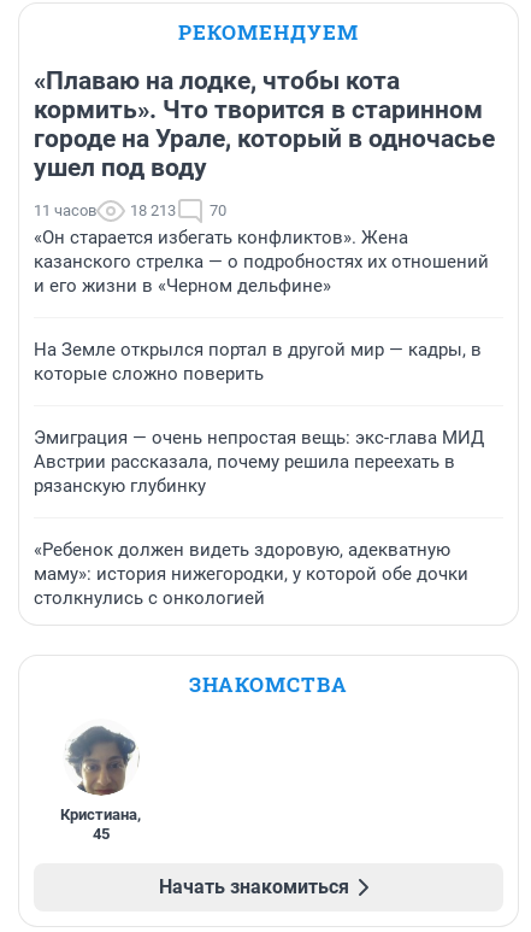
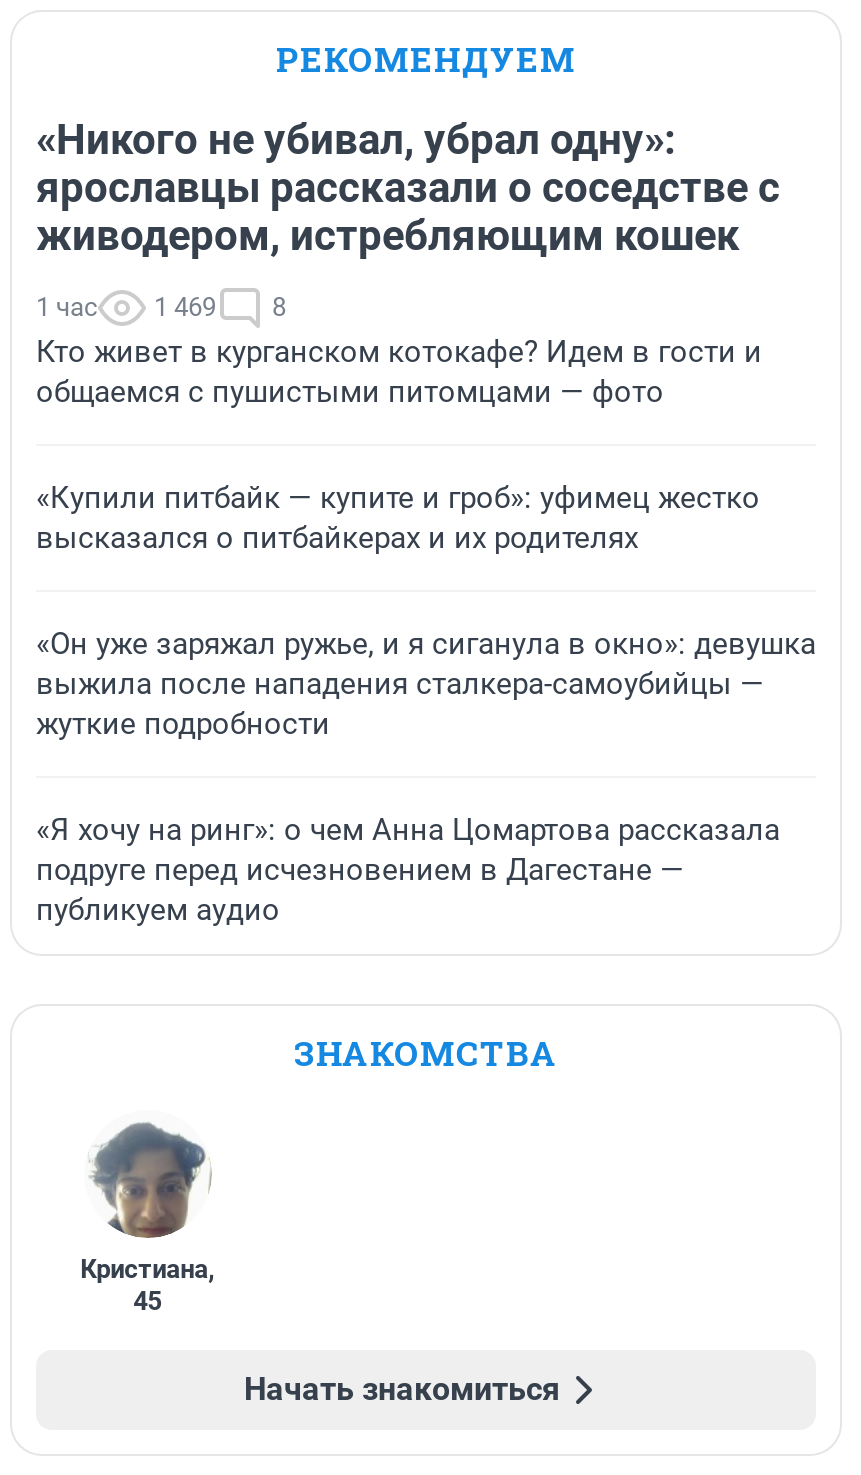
- «Плаваю на лодке, чтобы кота
- кормить». Что творится в старинном
- городе на Урале, который в одночасье
- ушел под воду
+ «Никого не убивал, убрал одну»:
+ ярославцы рассказали о соседстве с
+ живодером, истребляющим кошек

- 11 часов
- 18 213
- 70
- «Он старается избегать конфликтов». Жена
- казанского стрелка — о подробностях их отношений
- и его жизни в «Черном дельфине»
+ 1 час
+ 1 469
+ 8
+ Кто живет в курганском котокафе? Идем в гости и
+ общаемся с пушистыми питомцами — фото

- На Земле открылся портал в другой мир — кадры, в
- которые сложно поверить
+ «Купили питбайк — купите и гроб»: уфимец жестко
+ высказался о питбайкерах и их родителях

- Эмиграция — очень непростая вещь: экс-глава МИД
- Австрии рассказала, почему решила переехать в
- рязанскую глубинку
+ «Он уже заряжал ружье, и я сиганула в окно»: девушка
+ выжила после нападения сталкера-самоубийцы —
+ жуткие подробности

- «Ребенок должен видеть здоровую, адекватную
- маму»: история нижегородки, у которой обе дочки
- столкнулись с онкологией
+ «Я хочу на ринг»: о чем Анна Цомартова рассказала
+ подруге перед исчезновением в Дагестане —
+ публикуем аудио
